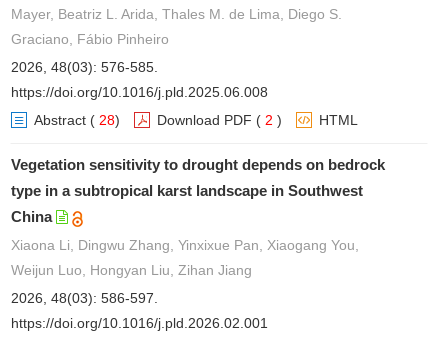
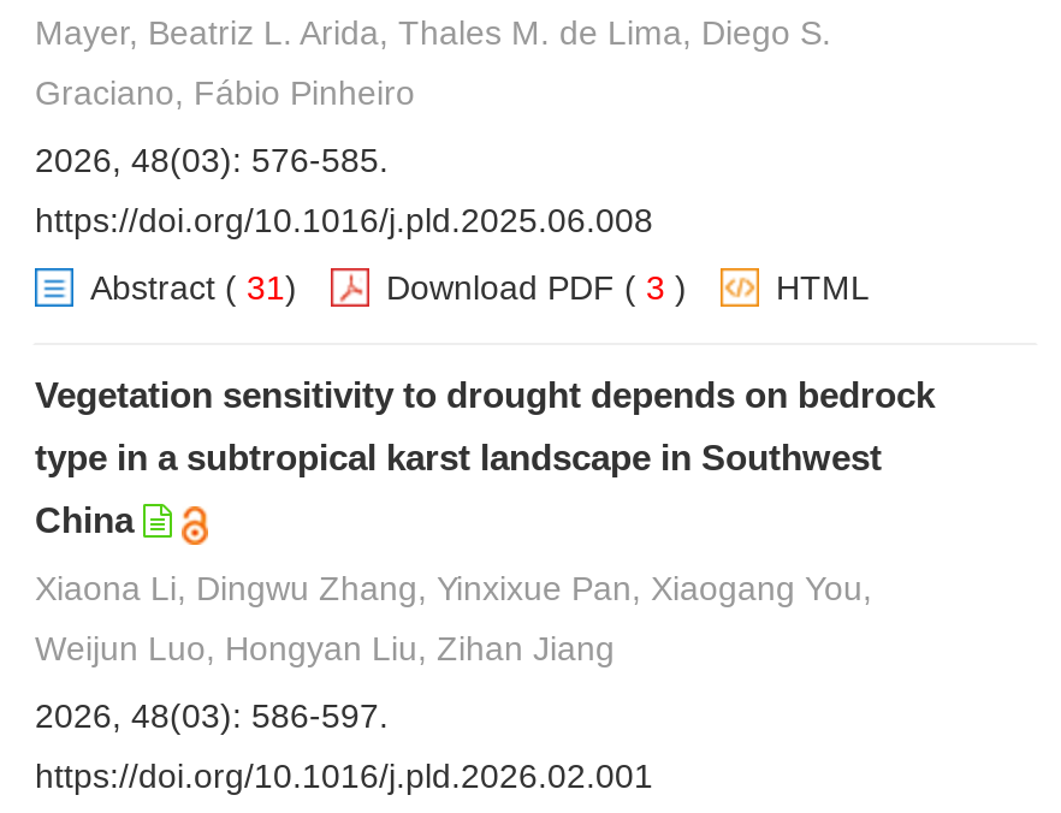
- Abstract (28)
+ Abstract (31)

- Download PDF (2)
+ Download PDF (3)
